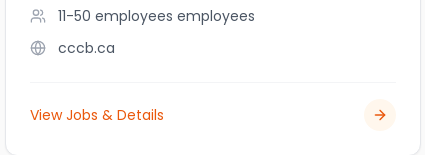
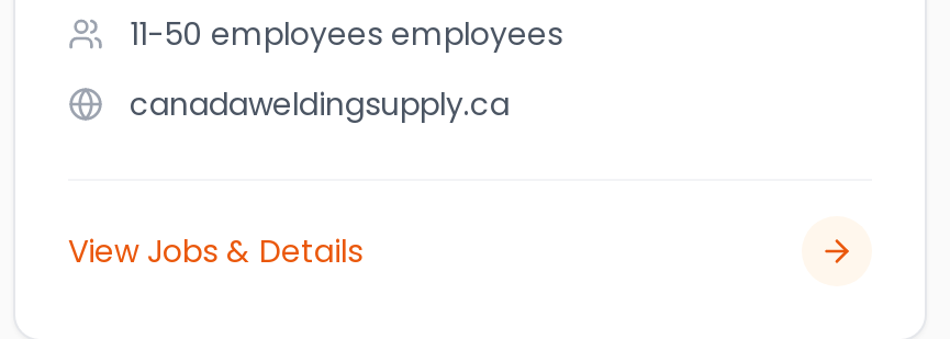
- cccb.ca
+ canadaweldingsupply.ca
